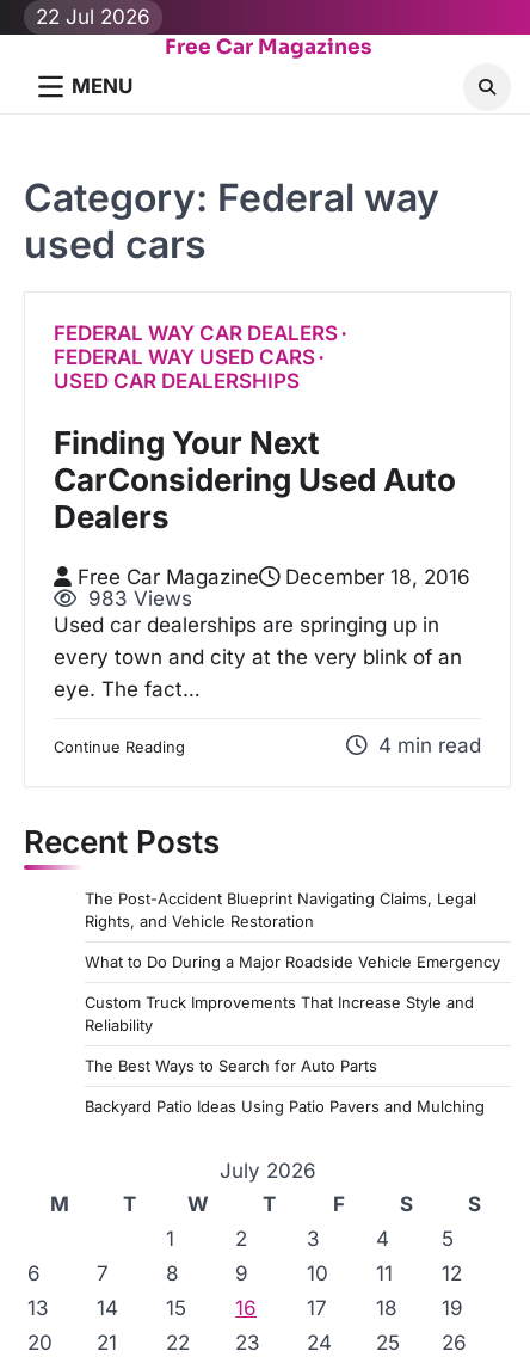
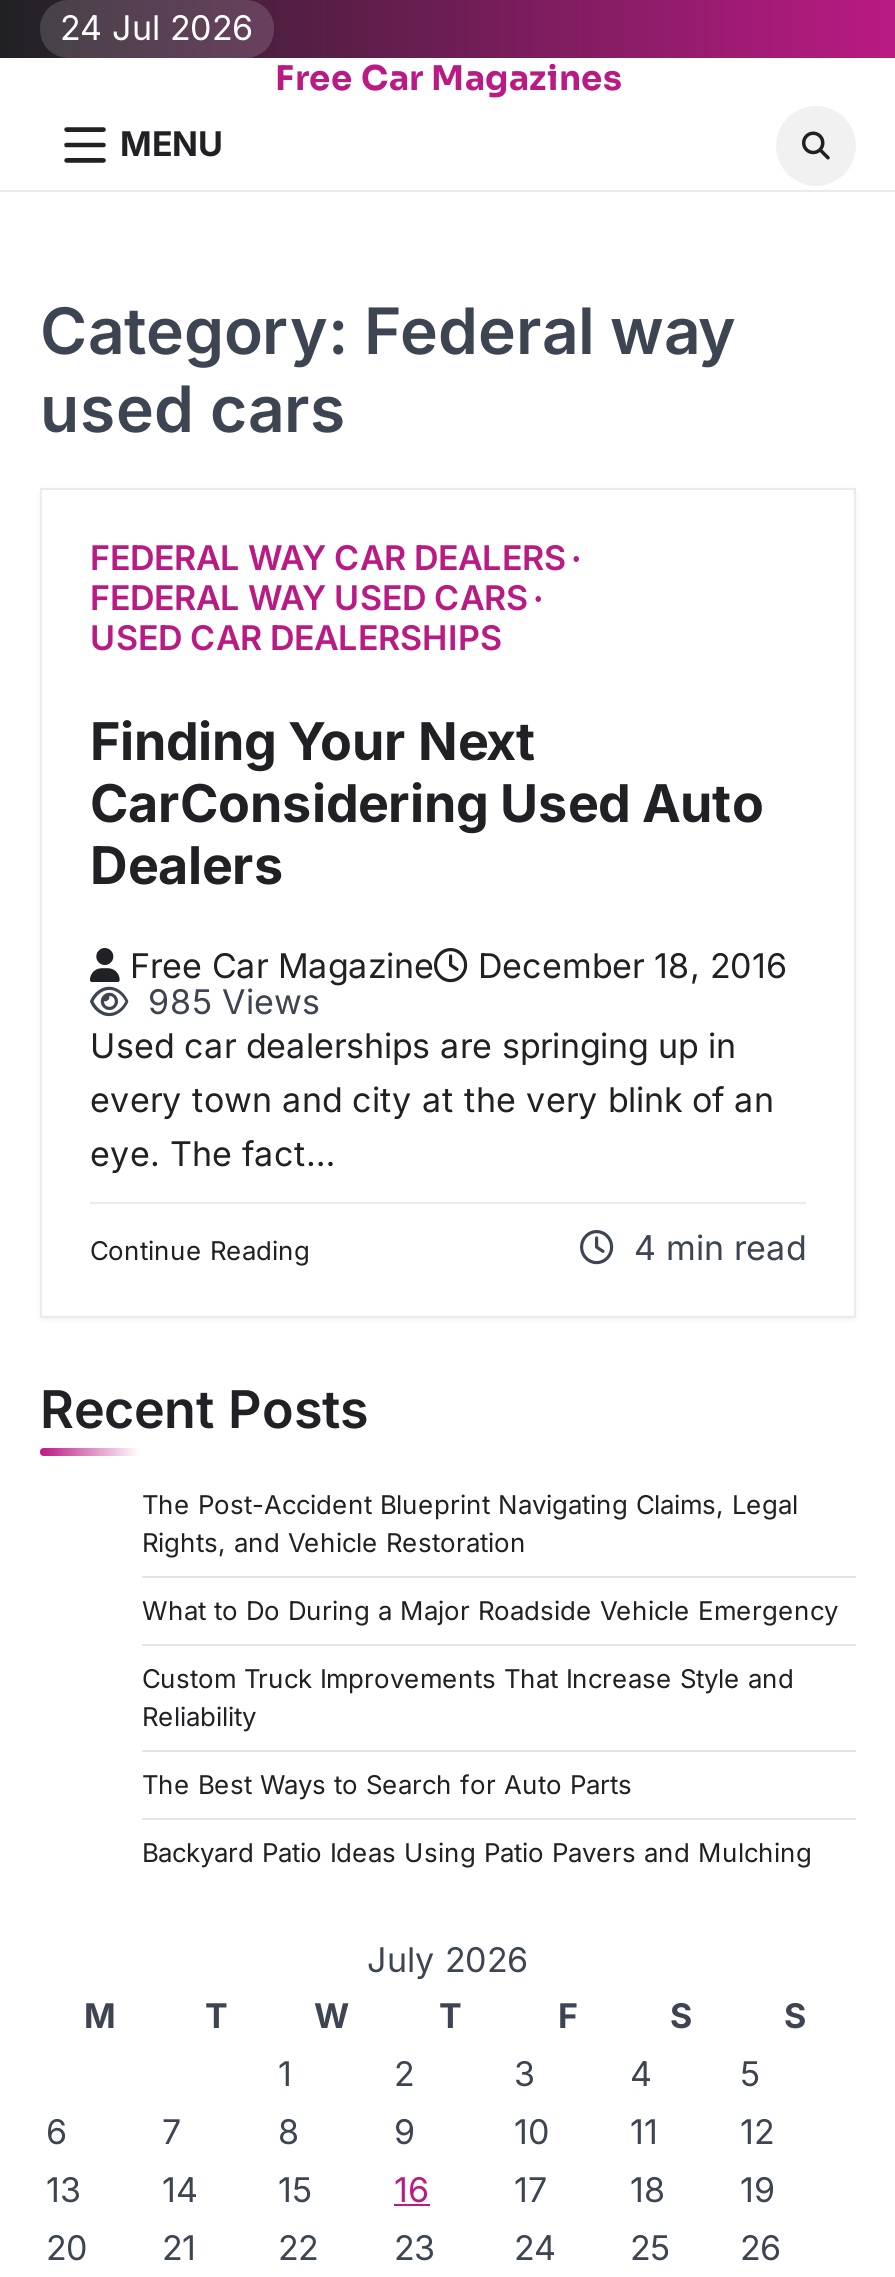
- 22 Jul 2026
+ 24 Jul 2026

- 983 Views
+ 985 Views
